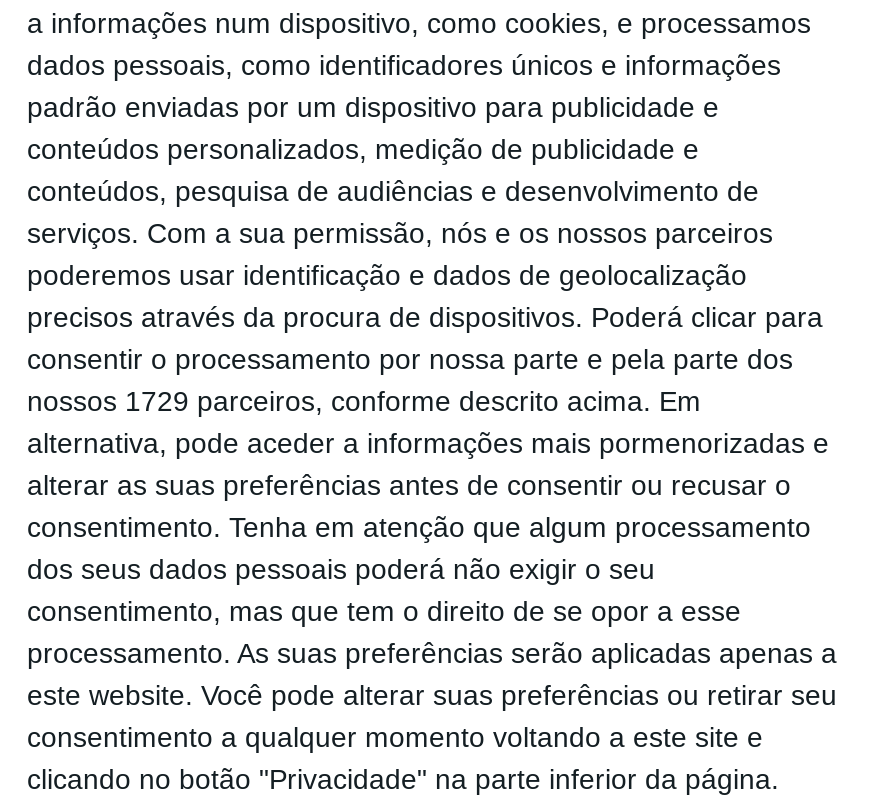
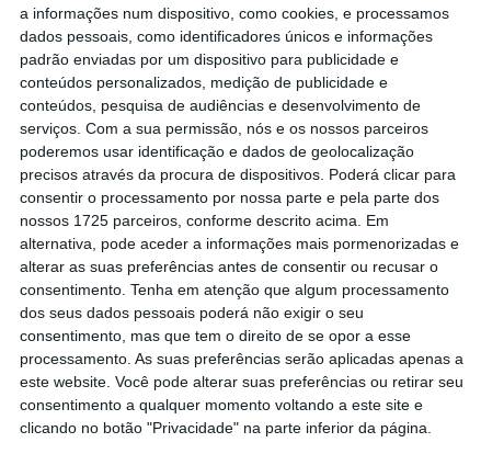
- nossos 1729 parceiros, conforme descrito acima. Em
+ nossos 1725 parceiros, conforme descrito acima. Em
